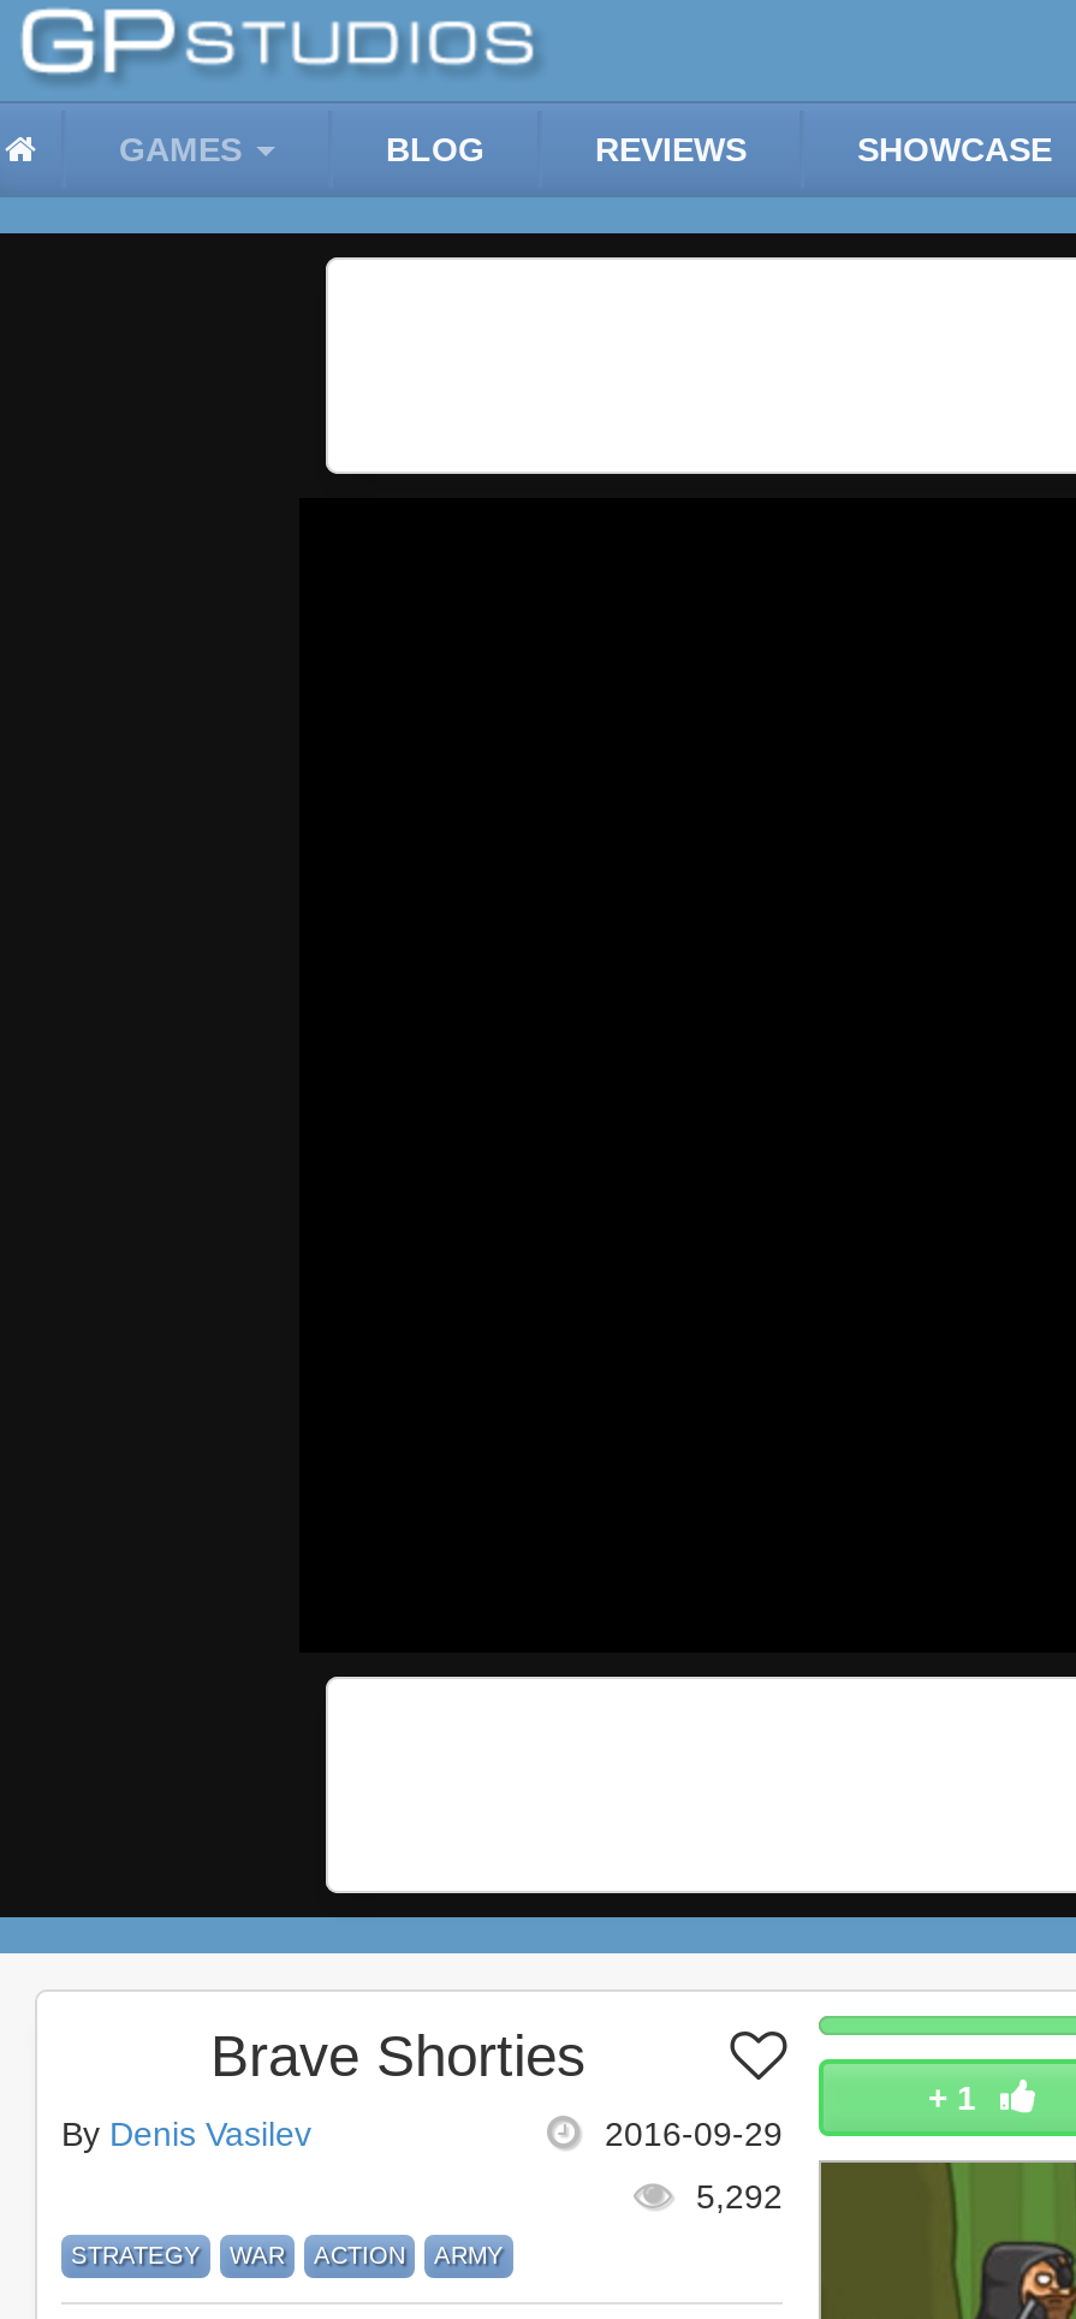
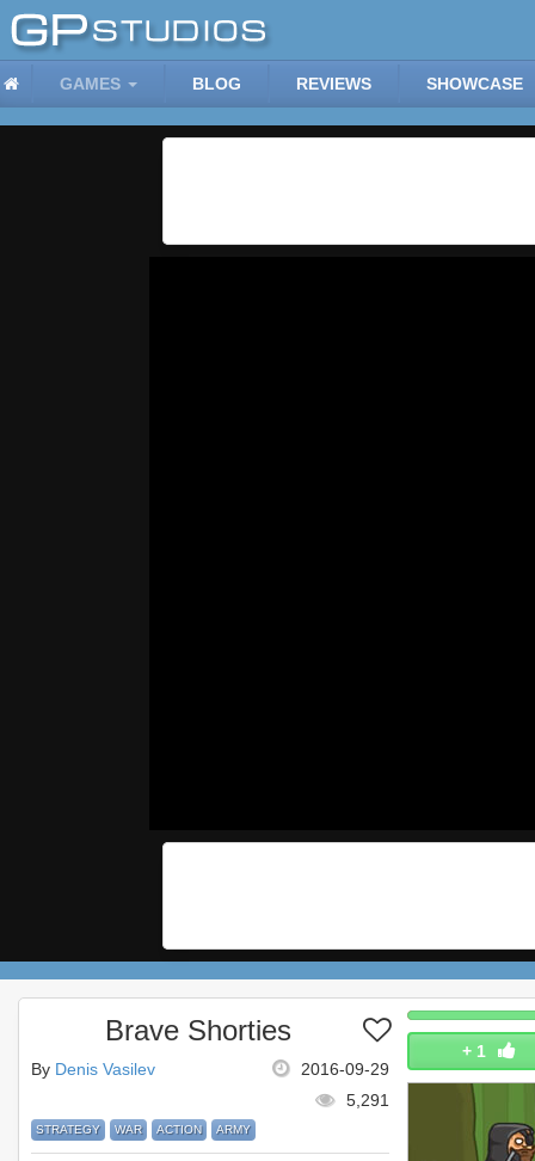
- 5,292
+ 5,291
